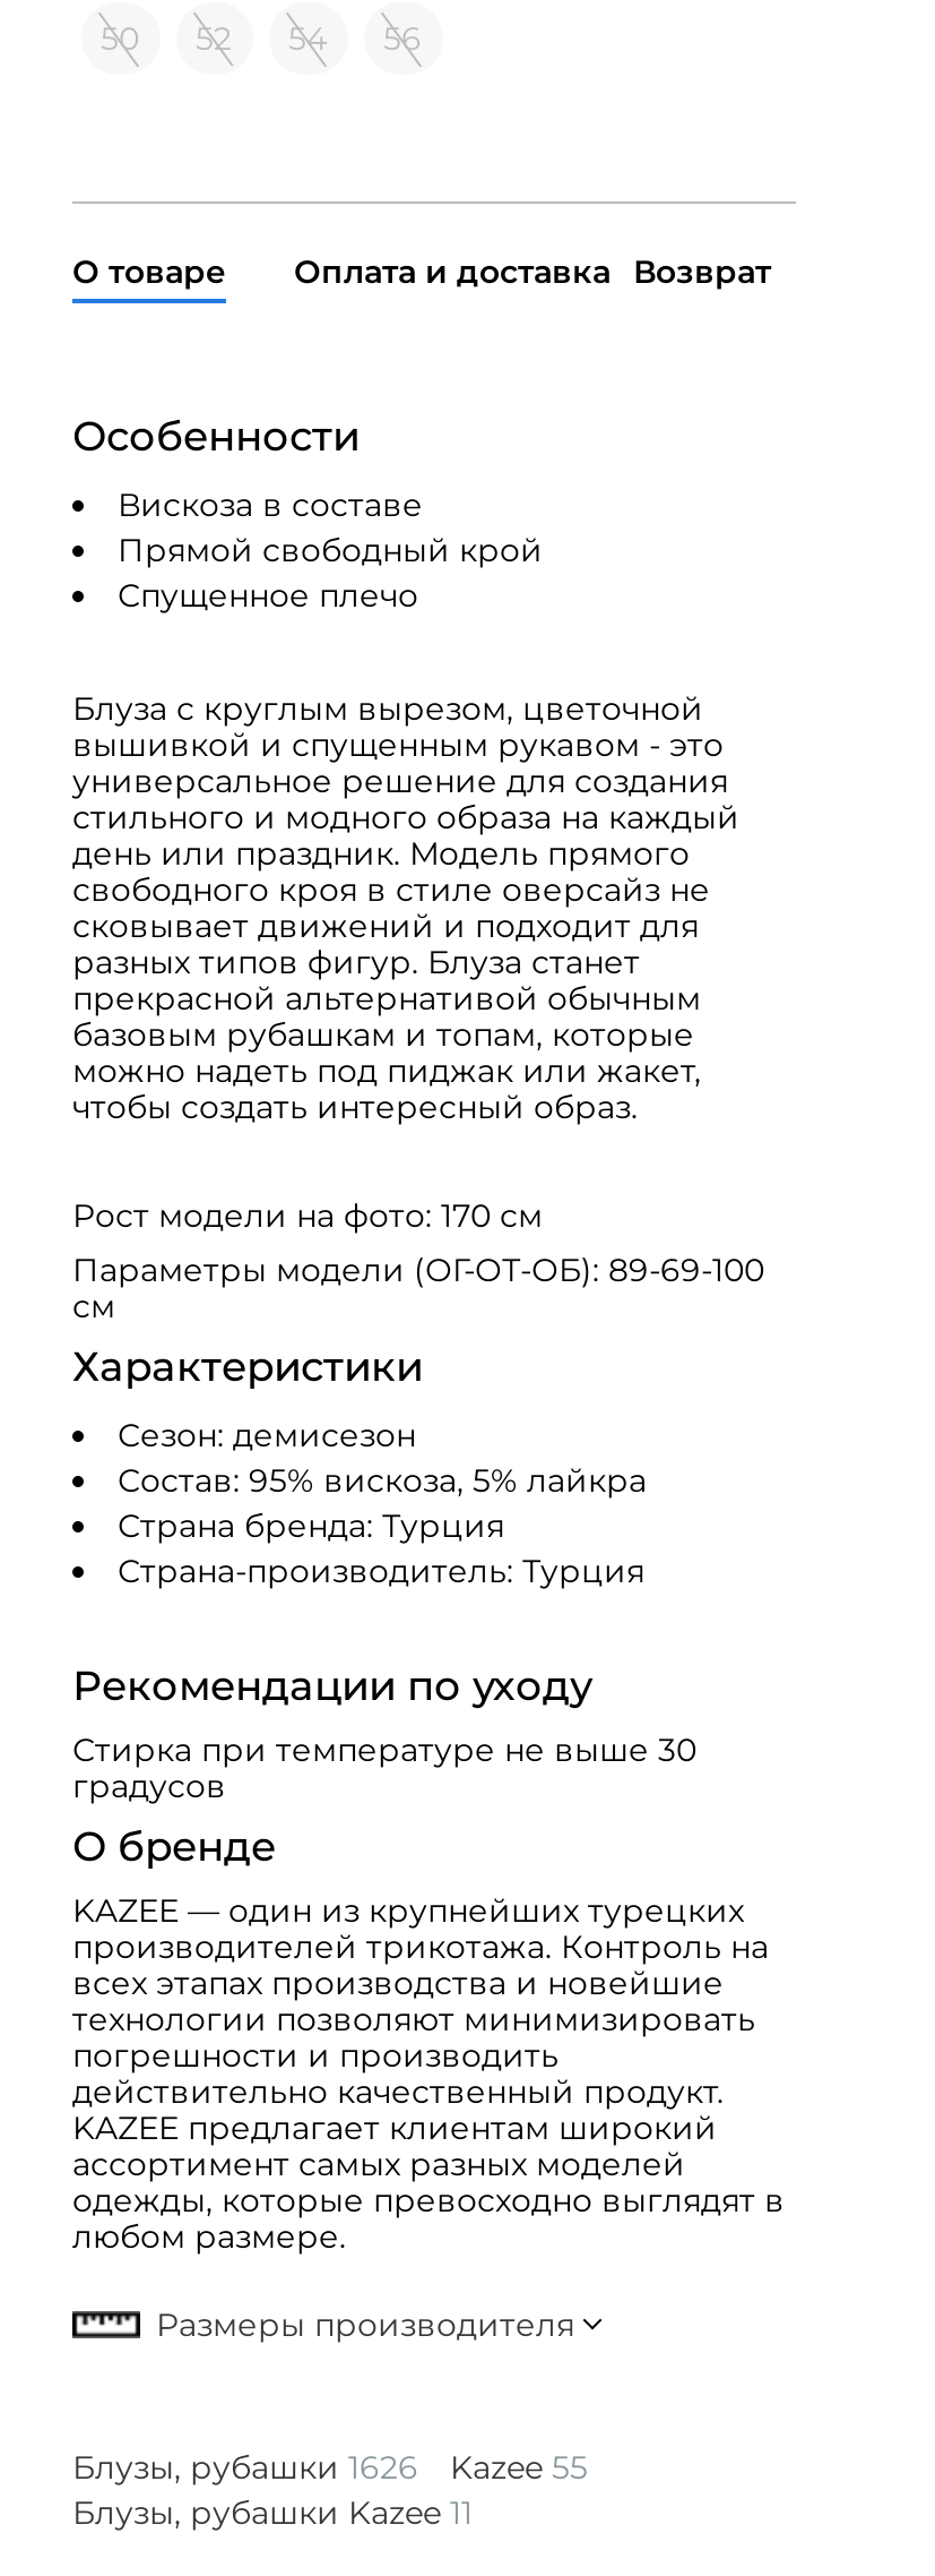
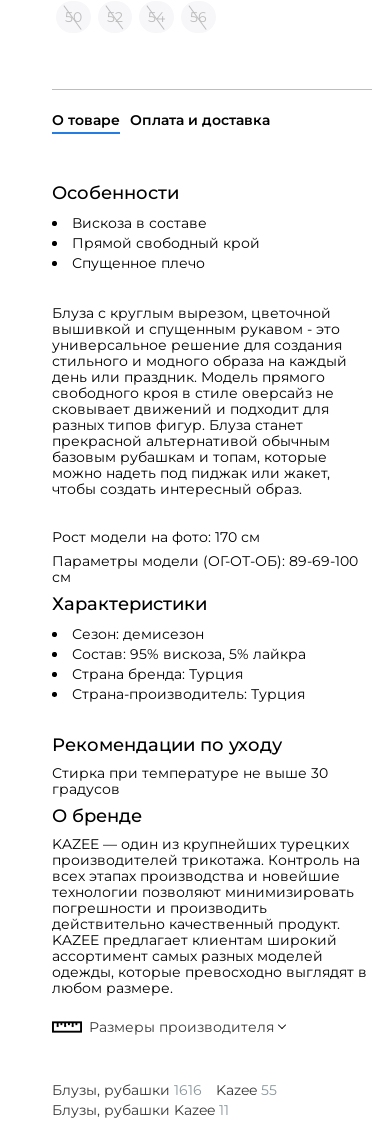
- О товаре
- Оплата и доставка Возврат
+ О товаре Оплата и доставка

- Блузы, рубашки 1626
+ Блузы, рубашки 1616
